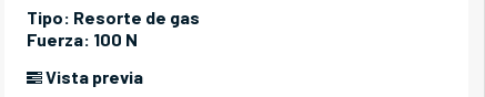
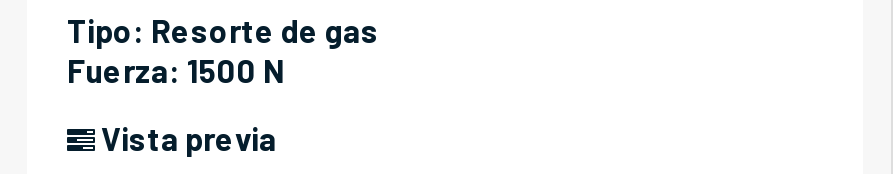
- Fuerza: 100 N
+ Fuerza: 1500 N
